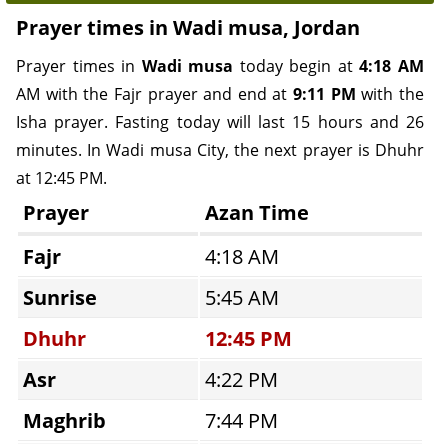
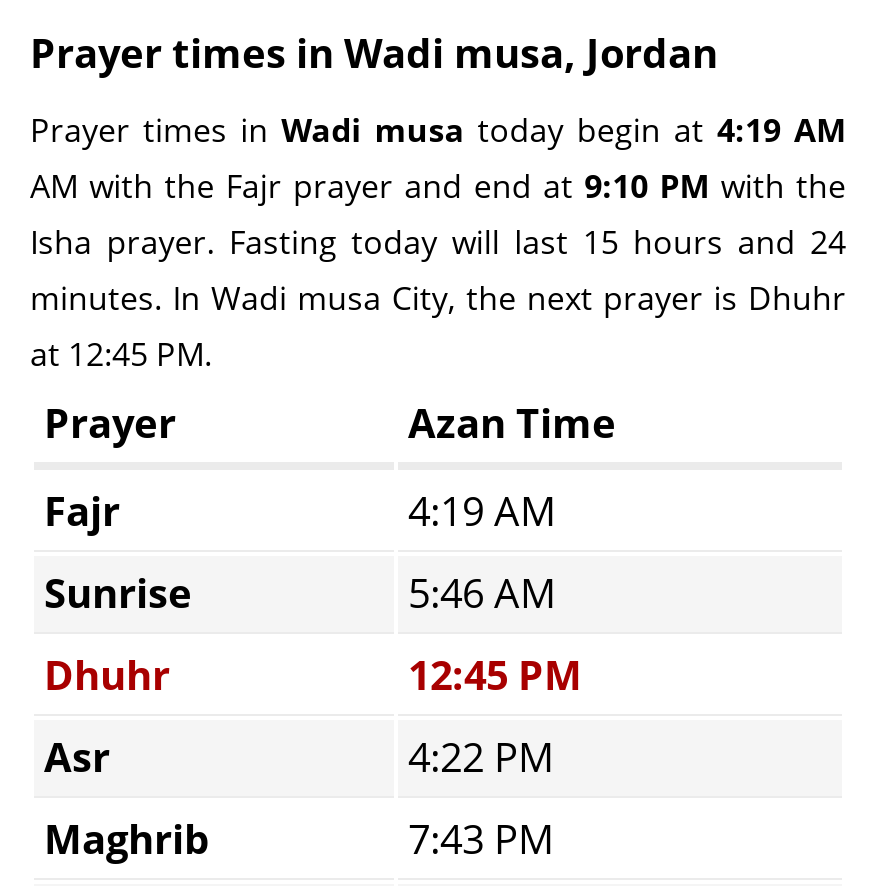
- Prayer times in Wadi musa today begin at 4:18 AM
+ Prayer times in Wadi musa today begin at 4:19 AM

- AM with the Fajr prayer and end at 9:11 PM with the
+ AM with the Fajr prayer and end at 9:10 PM with the

- Isha prayer. Fasting today will last 15 hours and 26
+ Isha prayer. Fasting today will last 15 hours and 24

- 4:18 AM
+ 4:19 AM

- 5:45 AM
+ 5:46 AM

- 7:44 PM
+ 7:43 PM
